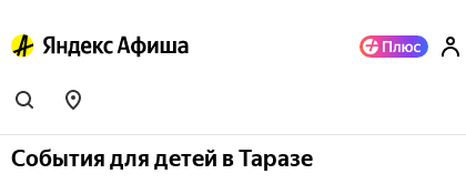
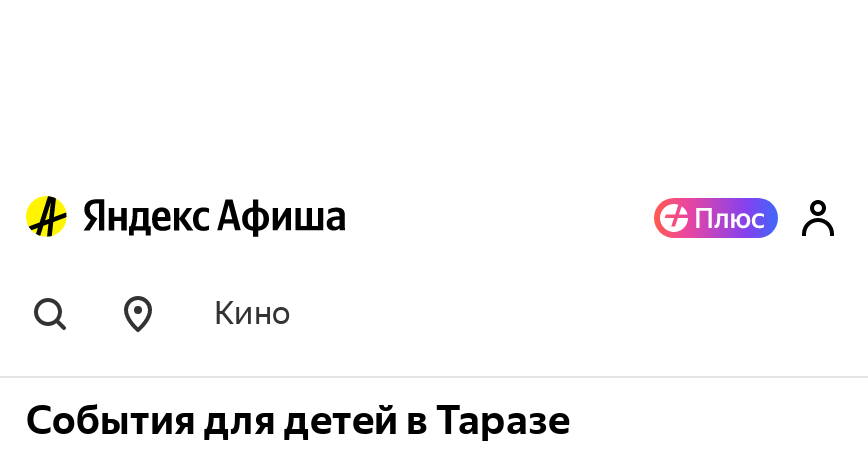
+ Кино
